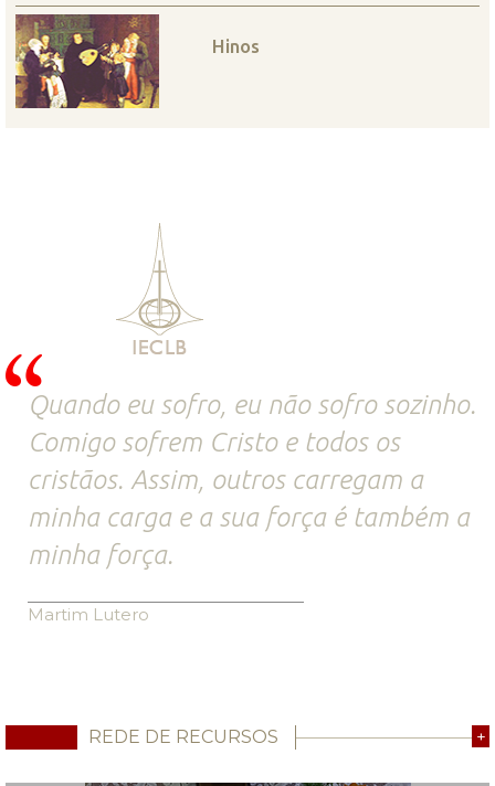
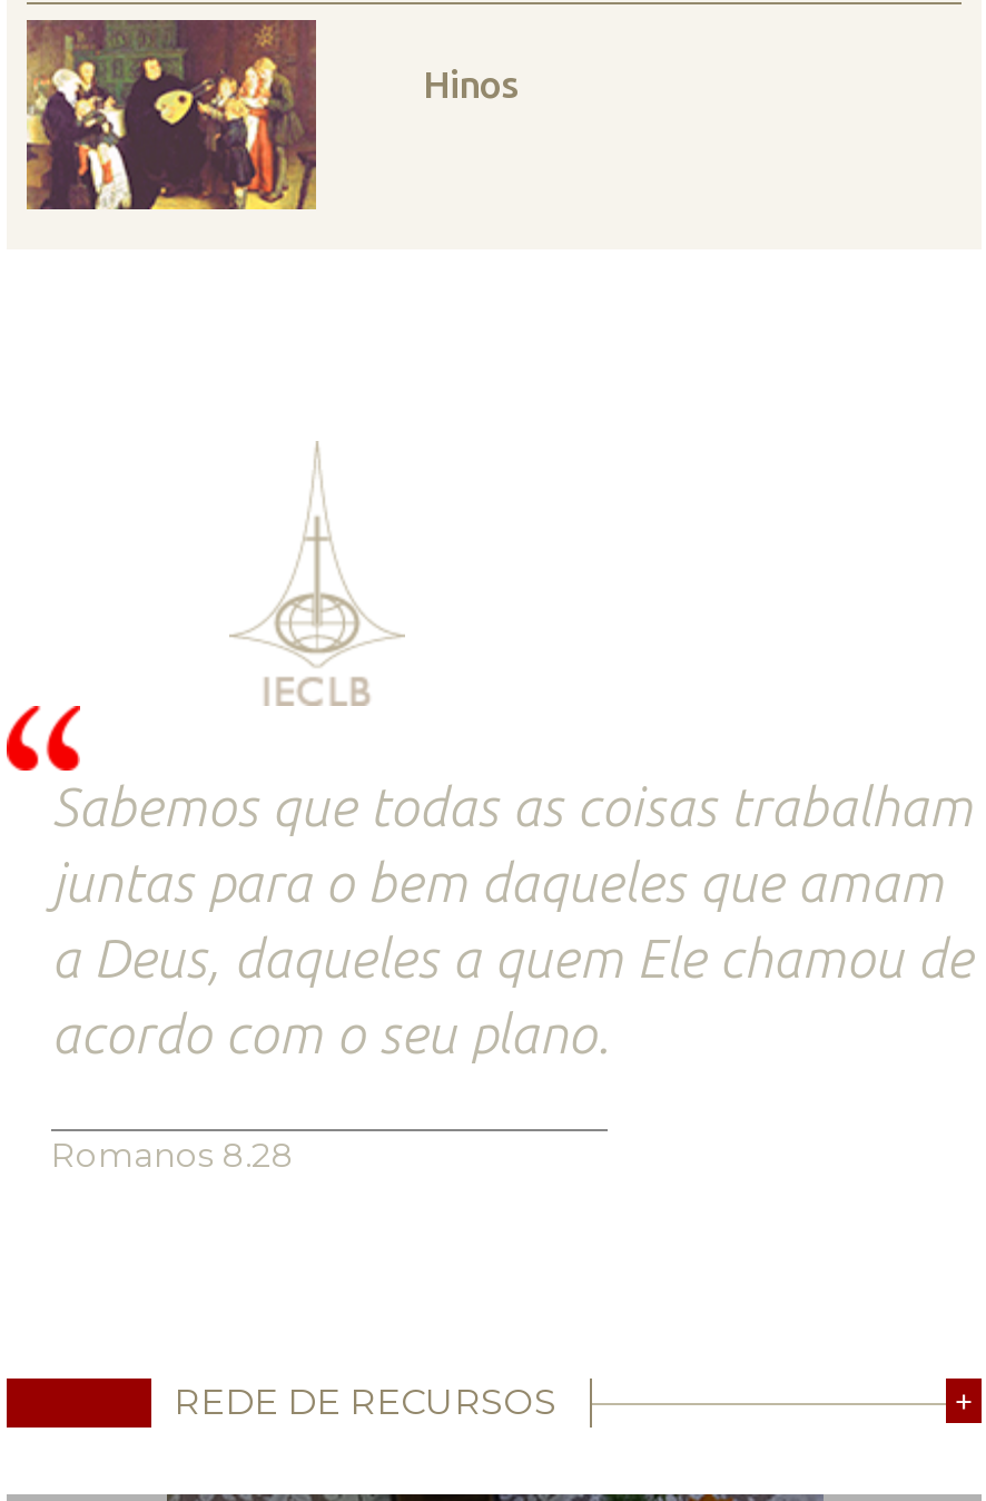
- Quando eu sofro, eu não sofro sozinho.
- Comigo sofrem Cristo e todos os
- cristãos. Assim, outros carregam a
- minha carga e a sua força é também a
- minha força.
+ Sabemos que todas as coisas trabalham
+ juntas para o bem daqueles que amam
+ a Deus, daqueles a quem Ele chamou de
+ acordo com o seu plano.

- Martim Lutero
+ Romanos 8.28
